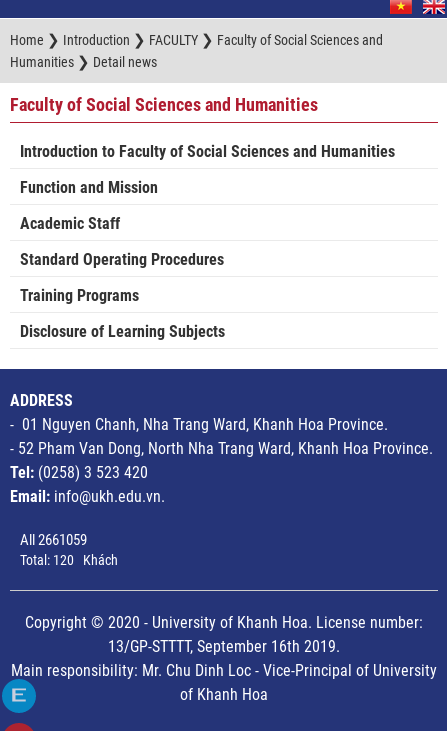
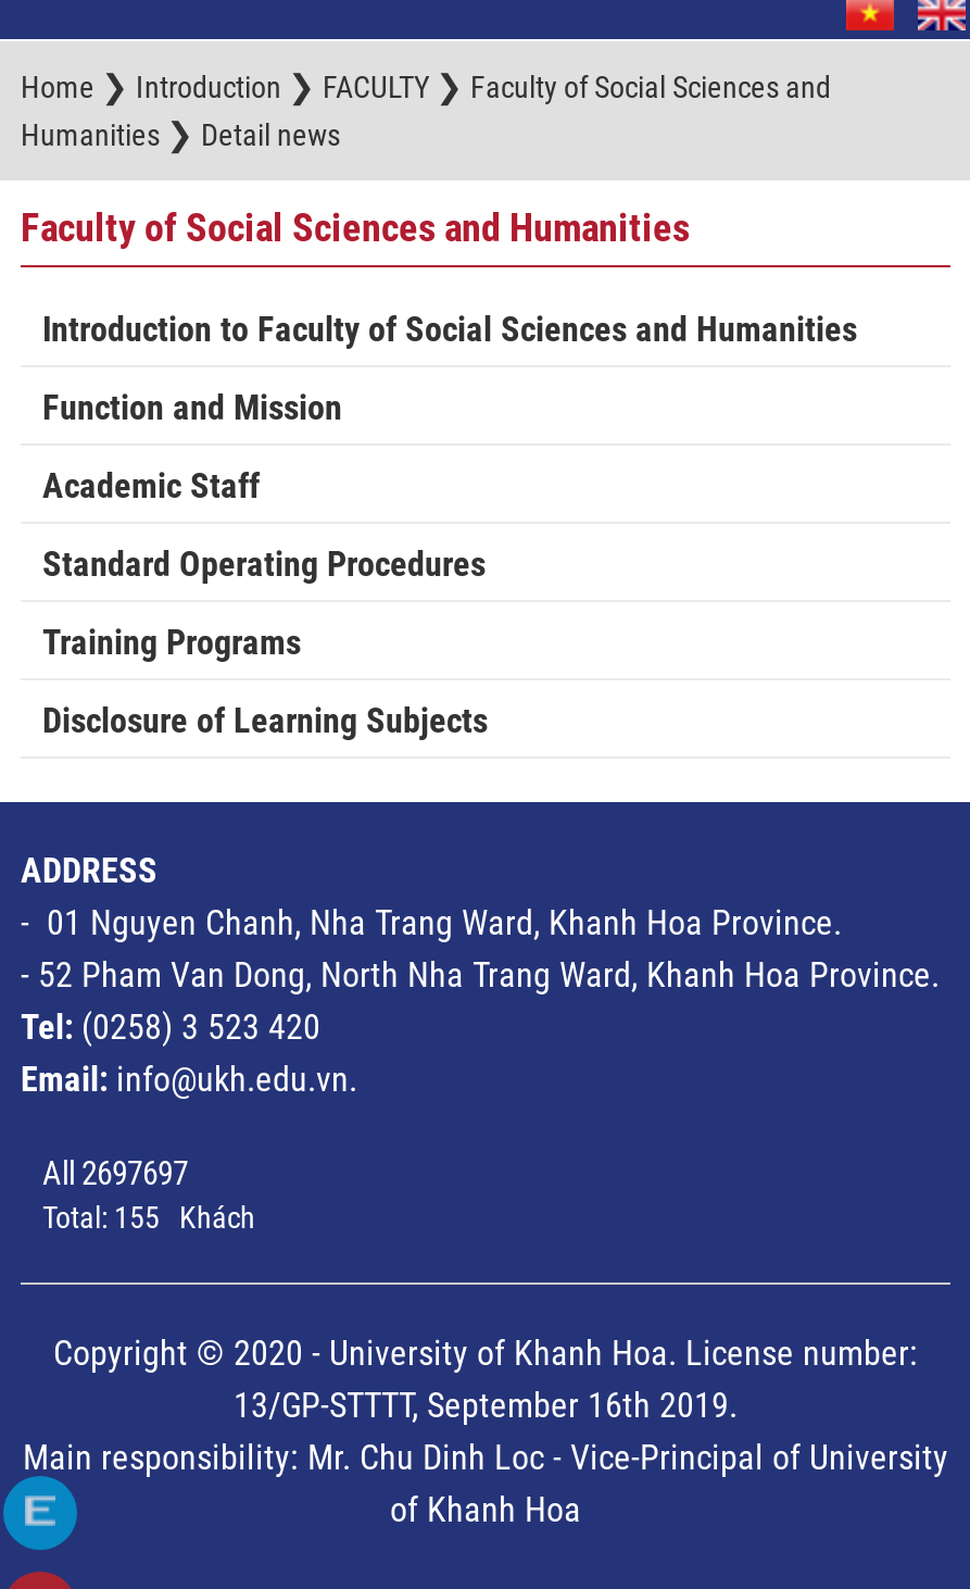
- All 2661059
+ All 2697697

- Total: 120 Khách
+ Total: 155 Khách
